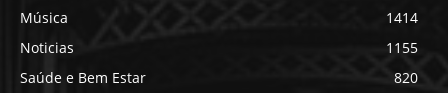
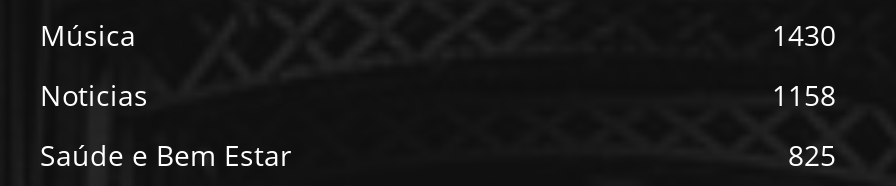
- 1414
+ 1430

- 1155
+ 1158

- 820
+ 825
